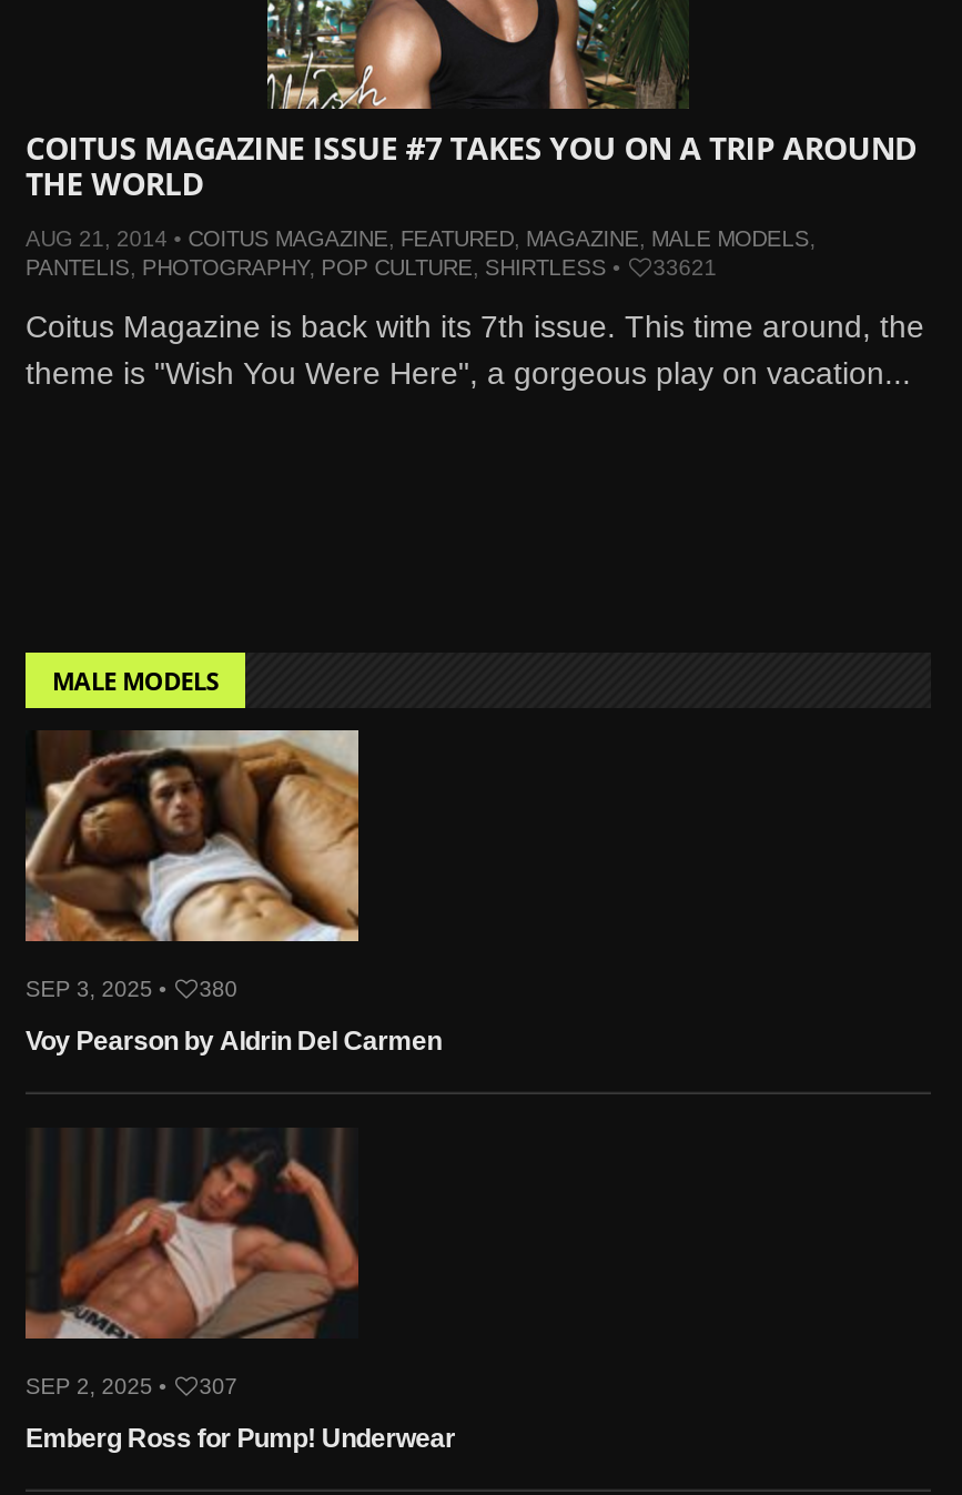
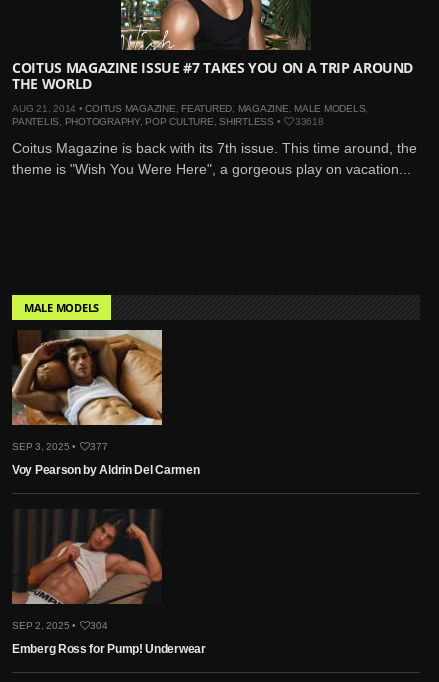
- 33621
+ 33618

- SEP 3, 2025 • 380
+ SEP 3, 2025 • 377

- SEP 2, 2025 • 307
+ SEP 2, 2025 • 304
